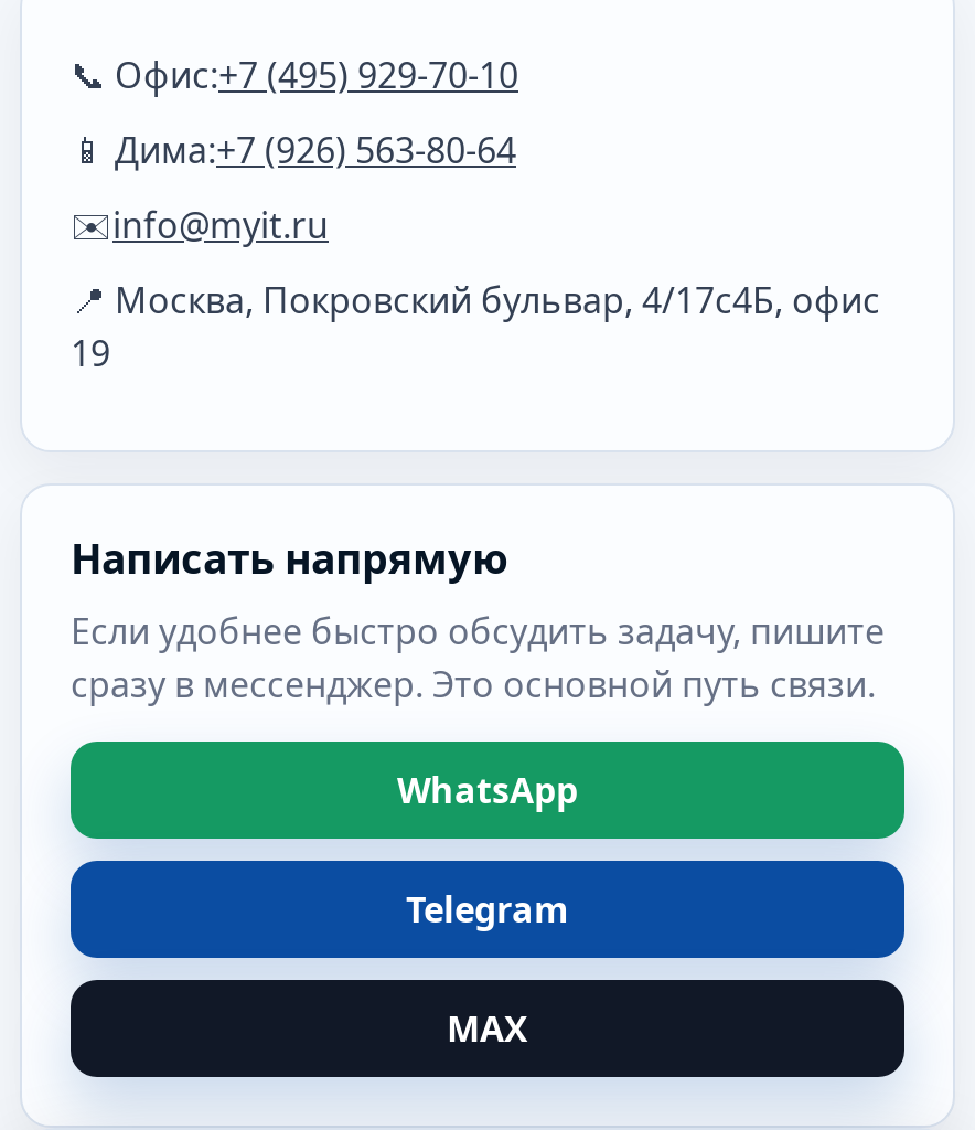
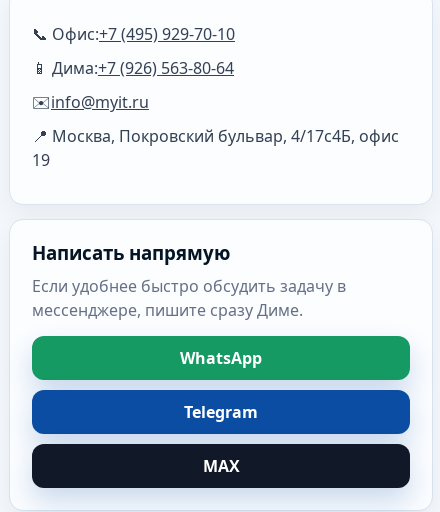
- Если удобнее быстро обсудить задачу, пишите
- сразу в мессенджер. Это основной путь связи.
+ Если удобнее быстро обсудить задачу в
+ мессенджере, пишите сразу Диме.
